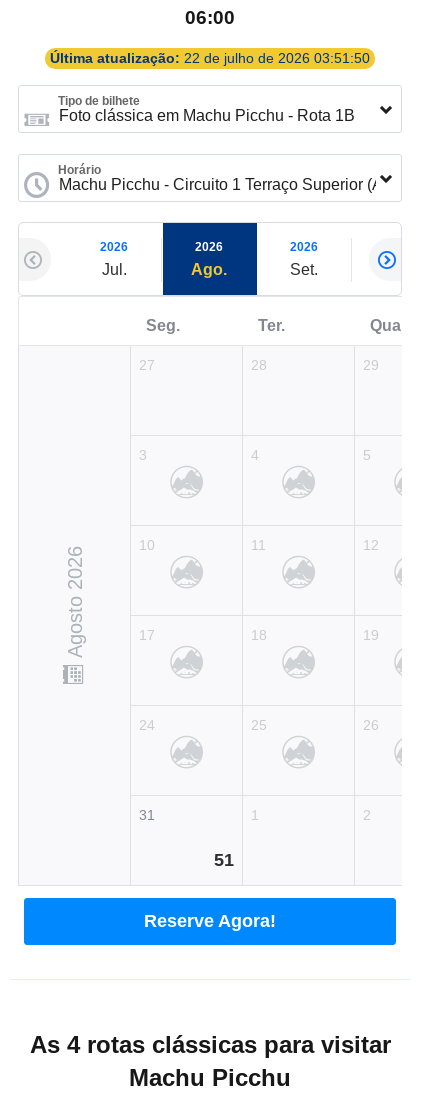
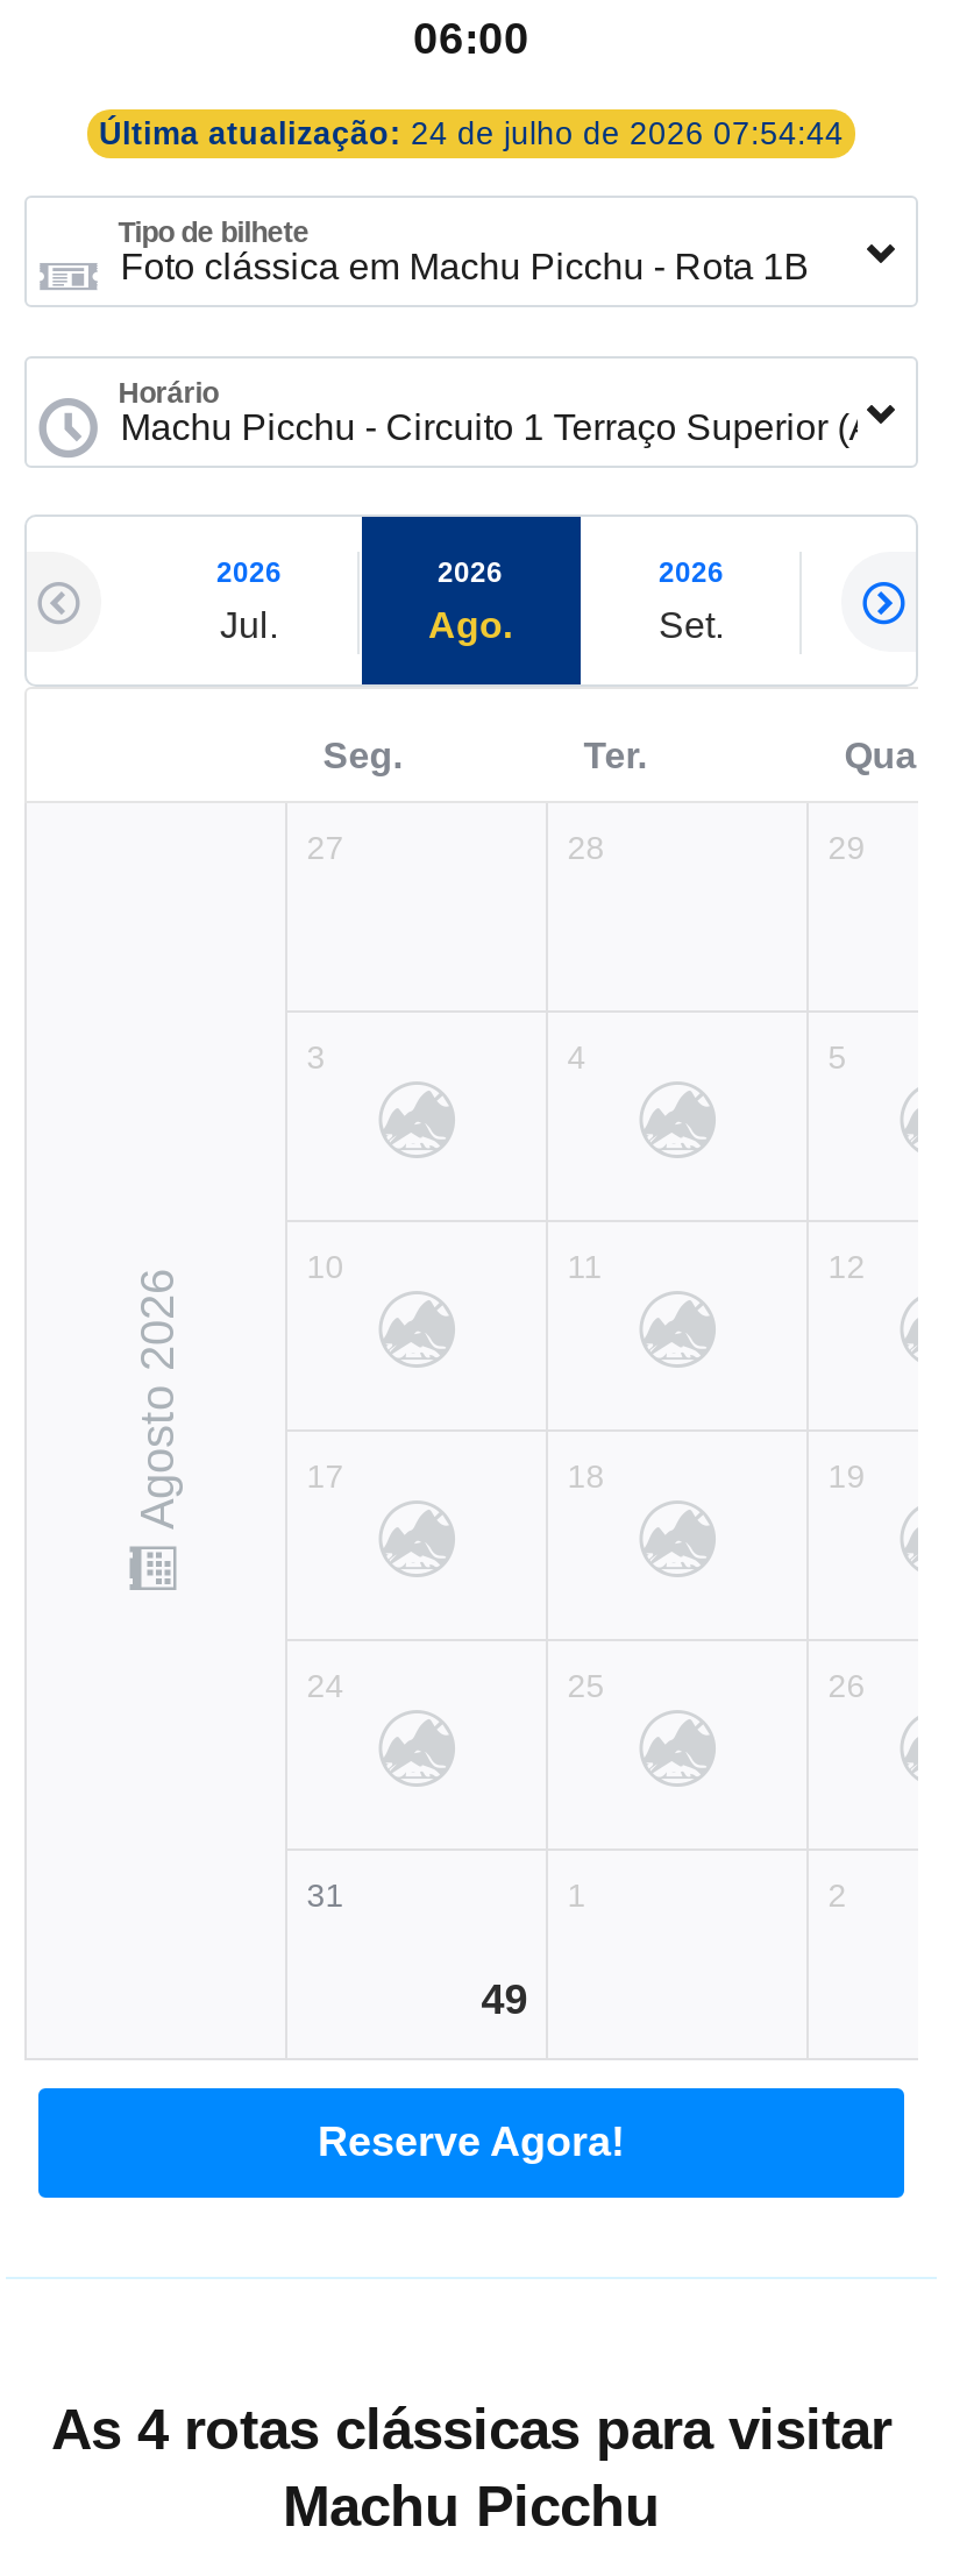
- Última atualização: 22 de julho de 2026 03:51:50
+ Última atualização: 24 de julho de 2026 07:54:44

- 51
+ 49
